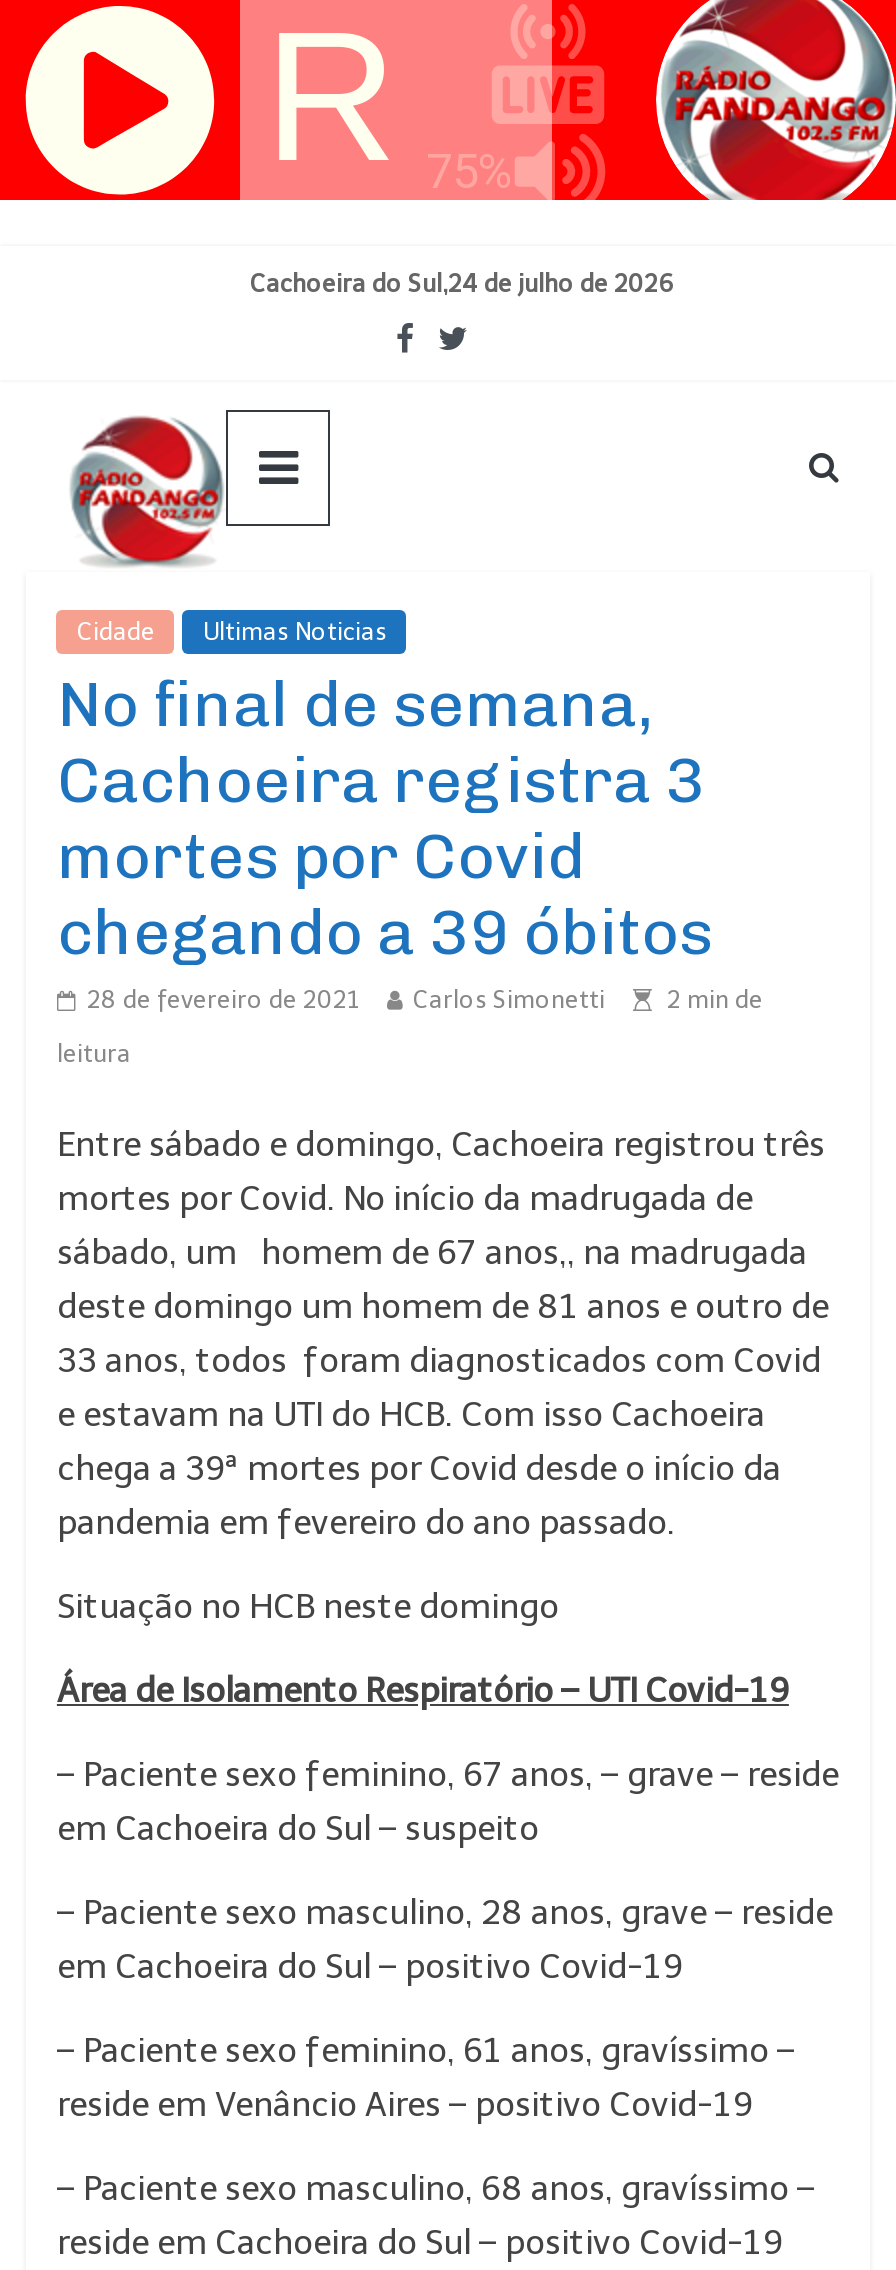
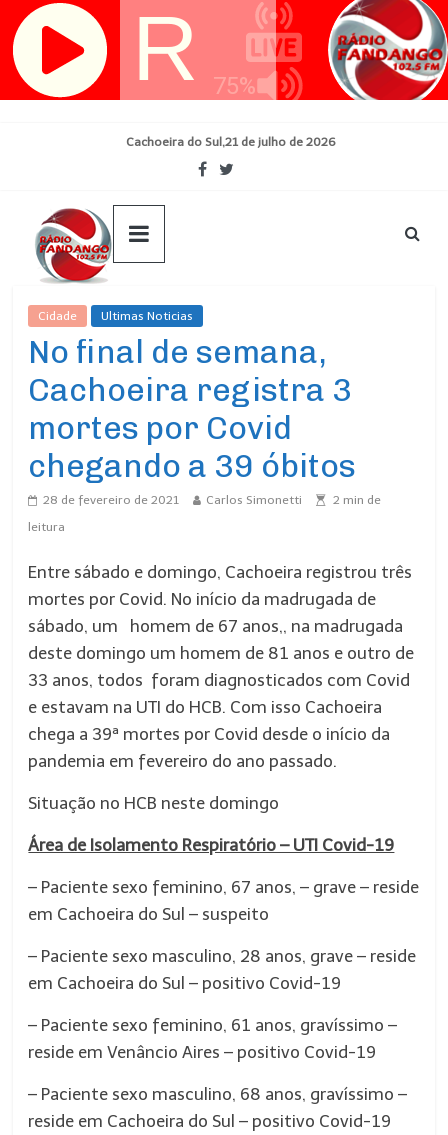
- Cachoeira do Sul,24 de julho de 2026
+ Cachoeira do Sul,21 de julho de 2026
